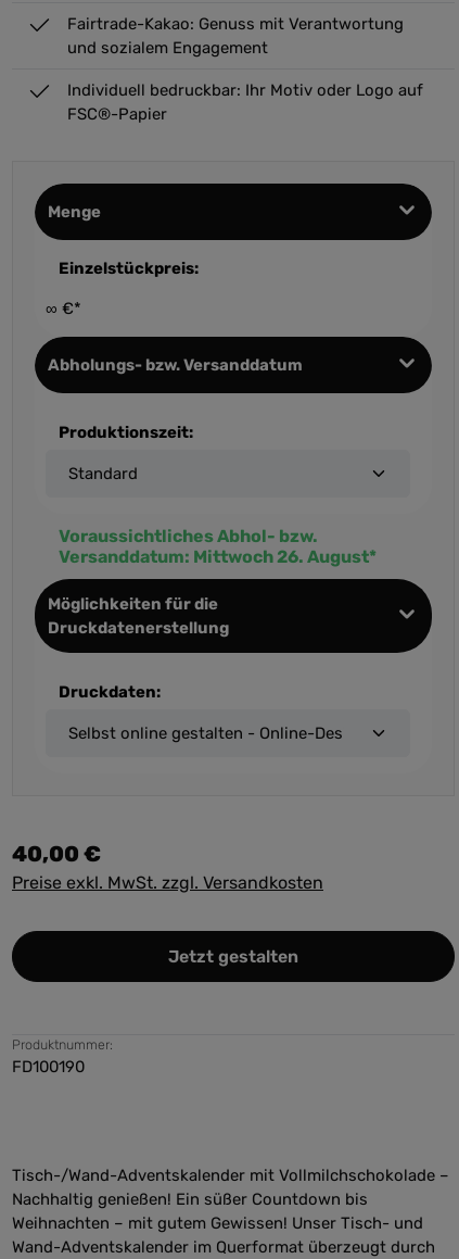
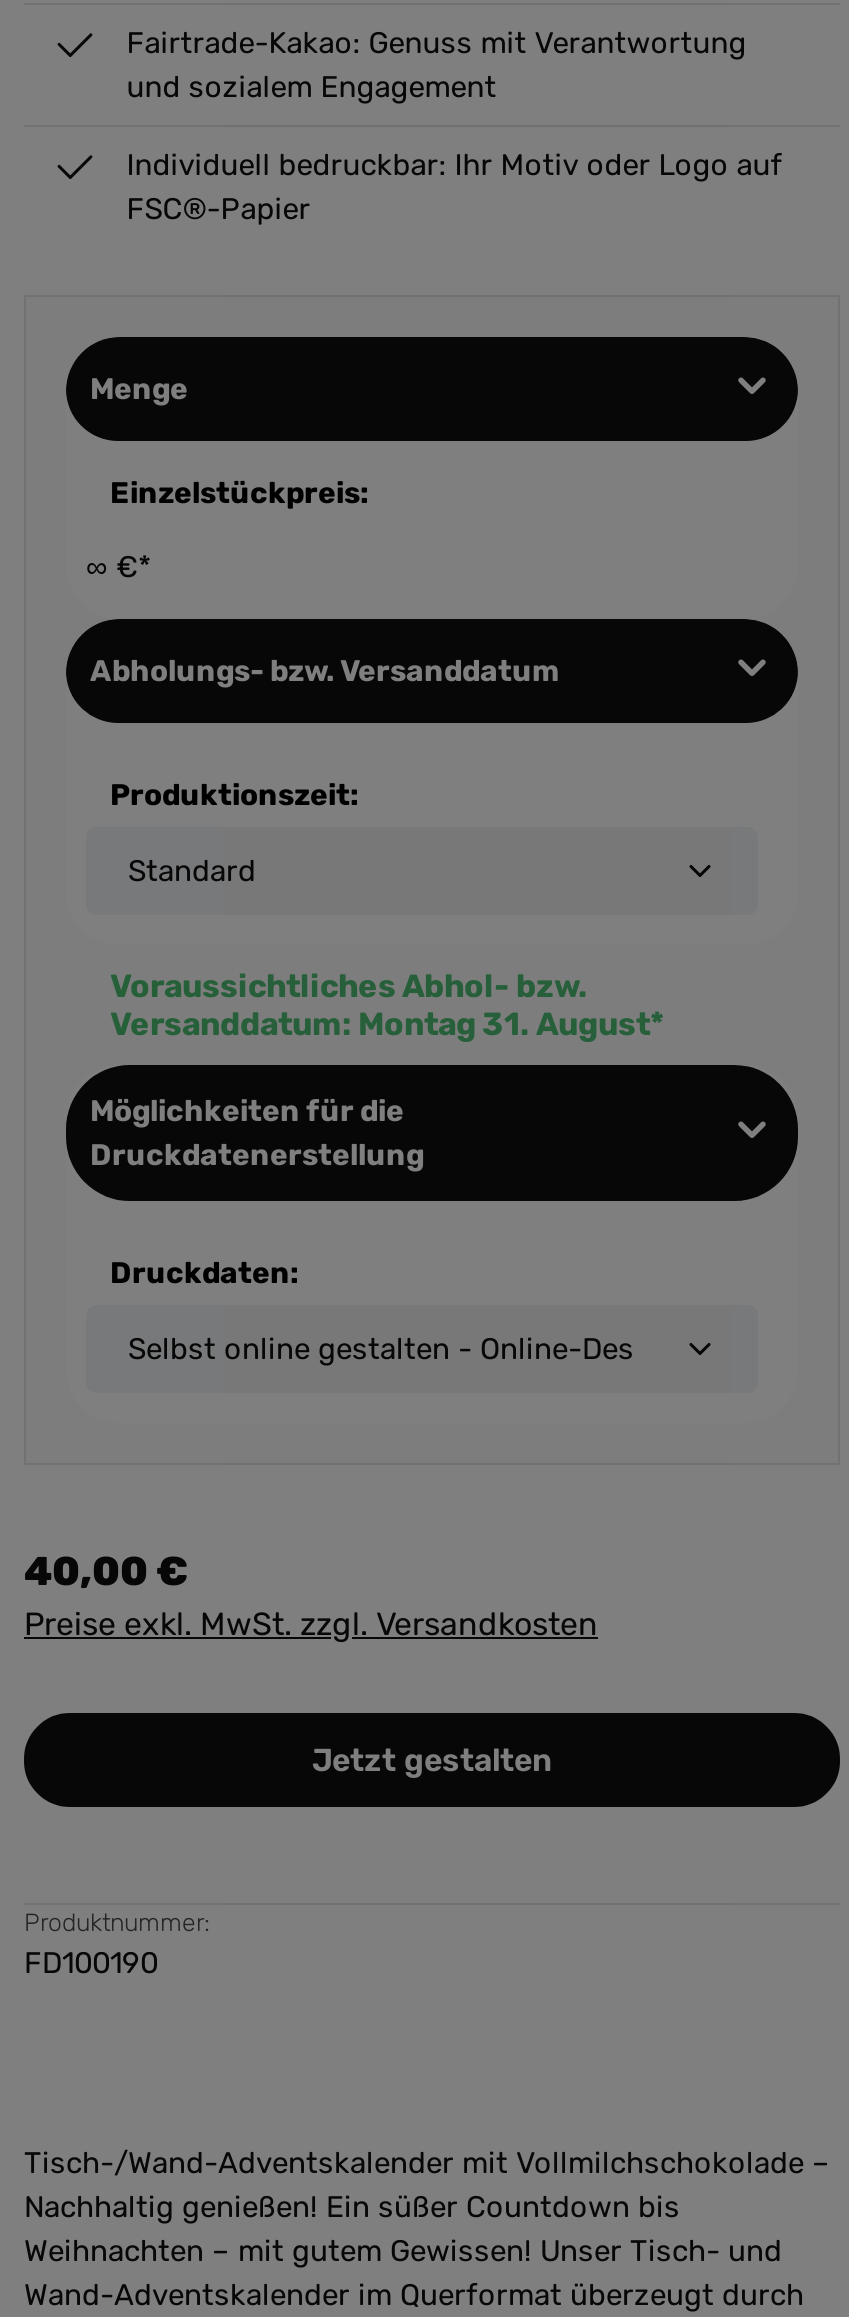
- Versanddatum: Mittwoch 26. August*
+ Versanddatum: Montag 31. August*
